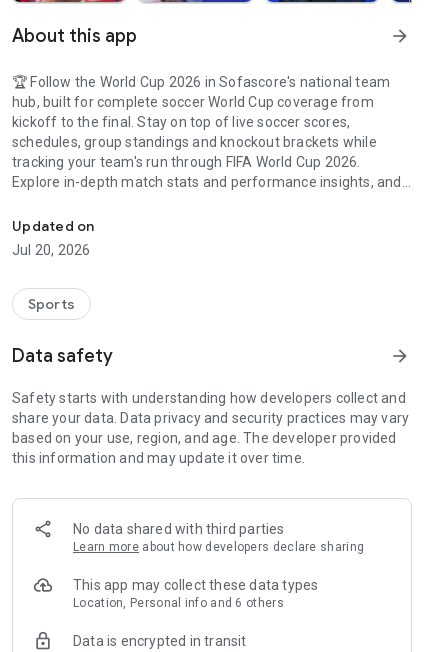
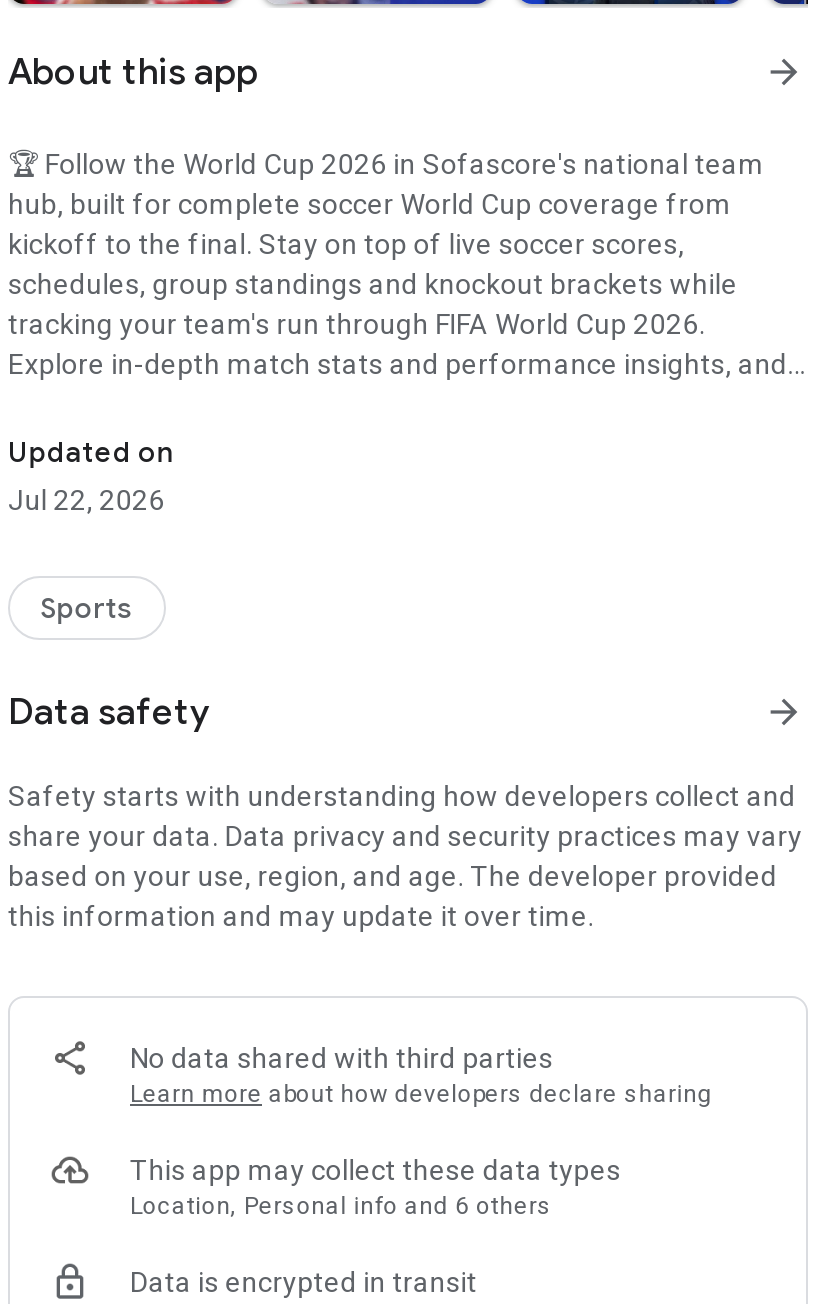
- Jul 20, 2026
+ Jul 22, 2026
